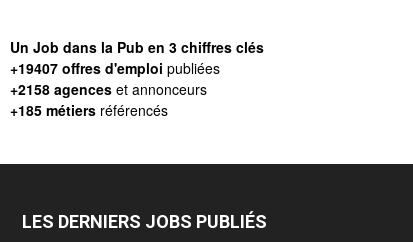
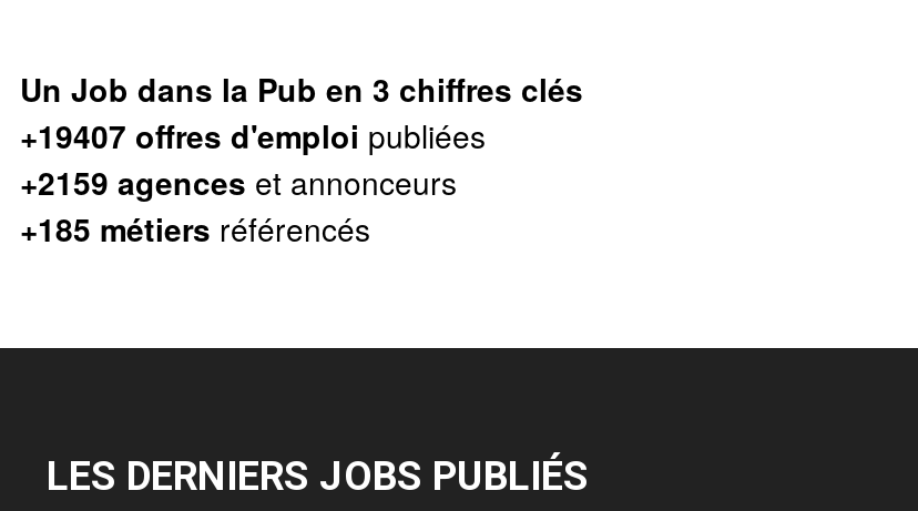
- +2158 agences et annonceurs
+ +2159 agences et annonceurs
